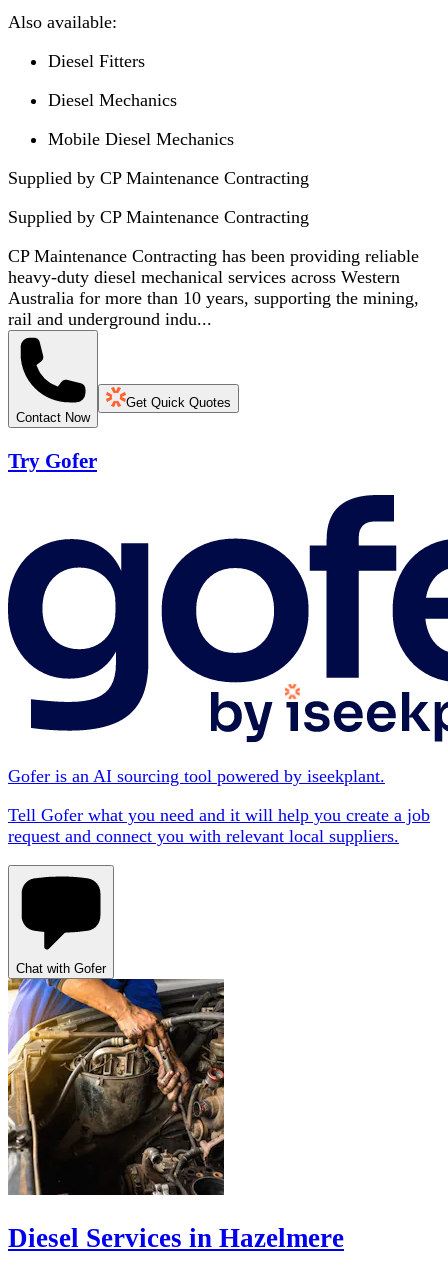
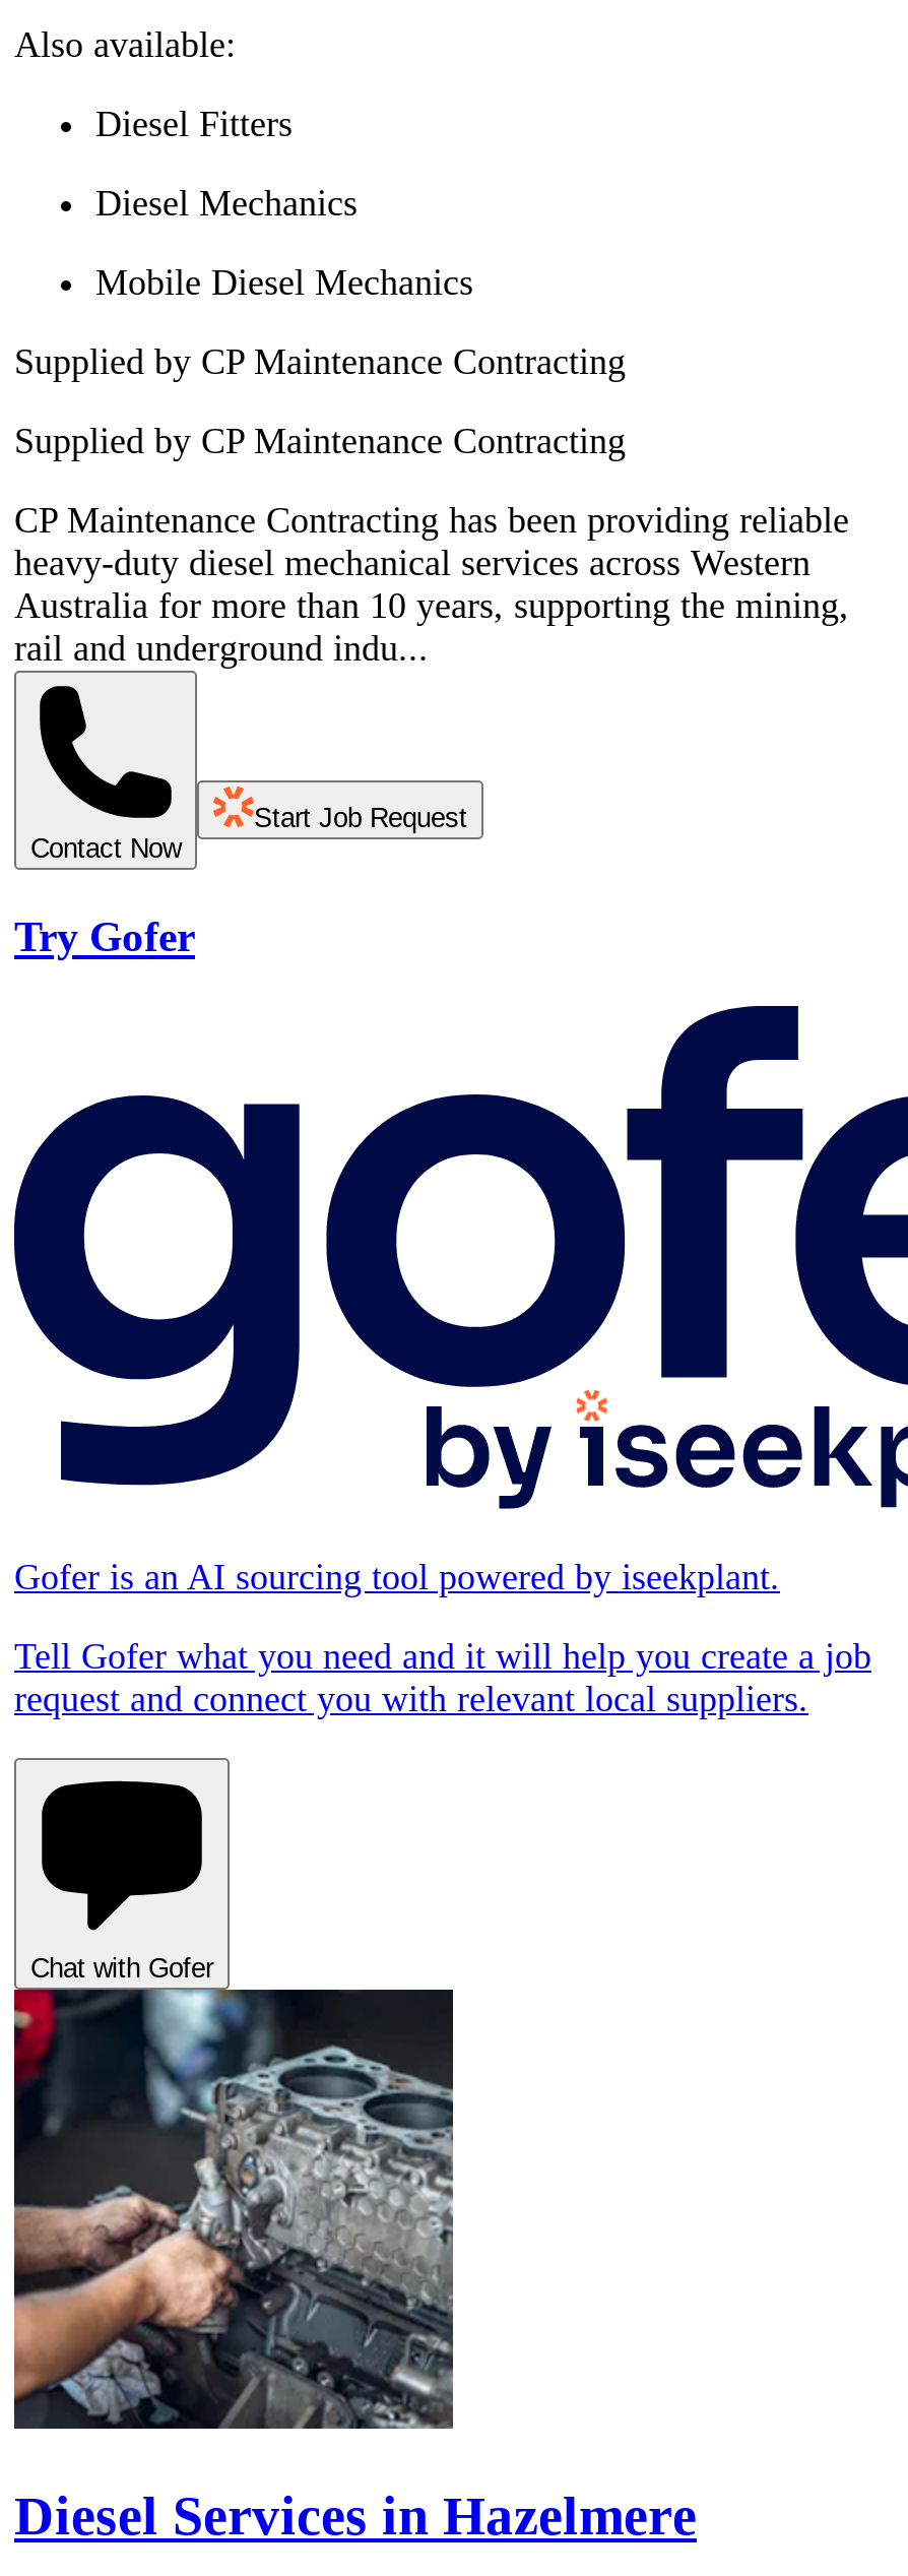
- Get Quick Quotes
+ Start Job Request

- [image]
+ [image]
